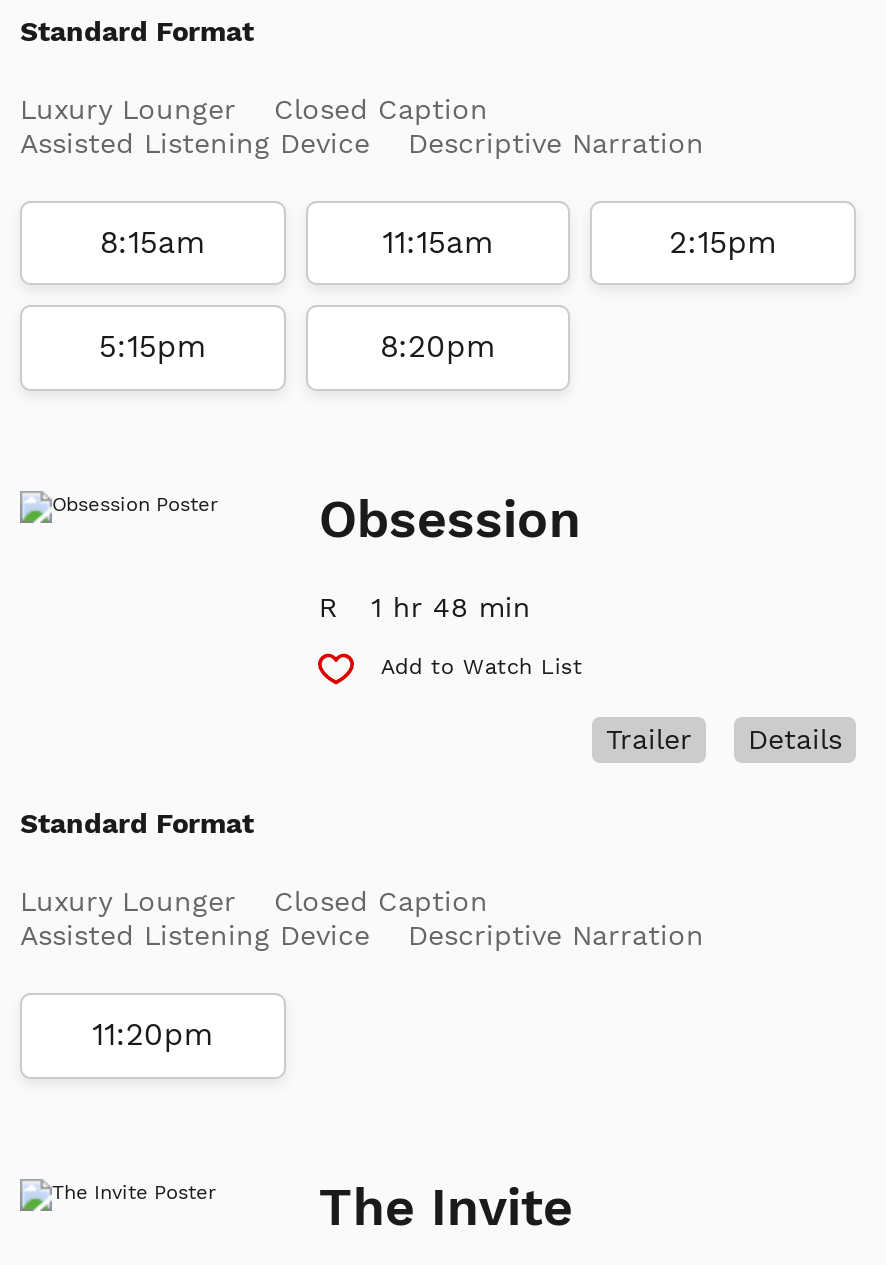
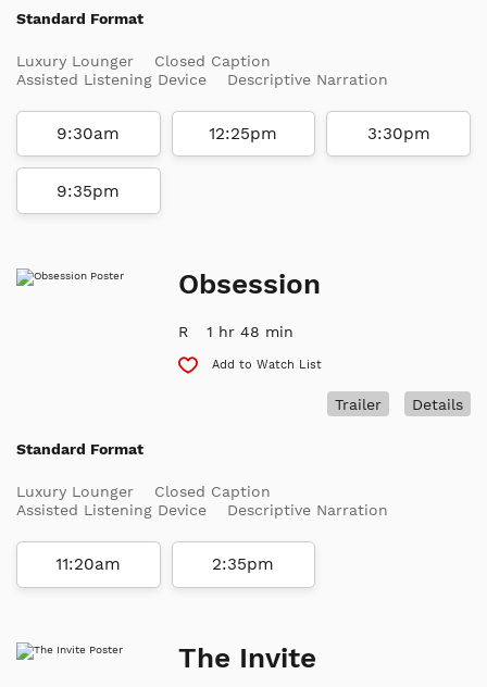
- 8:15am
- 11:15am
- 2:15pm
+ 9:30am
+ 12:25pm
+ 3:30pm

- 5:15pm
- 8:20pm
+ 9:35pm

- 11:20pm
+ 11:20am
+ 2:35pm
